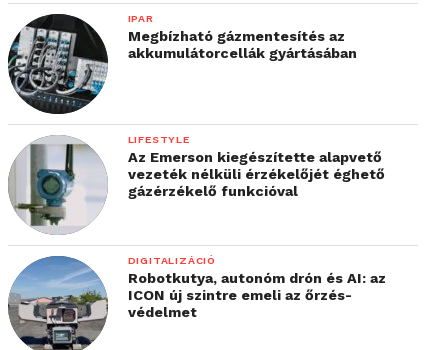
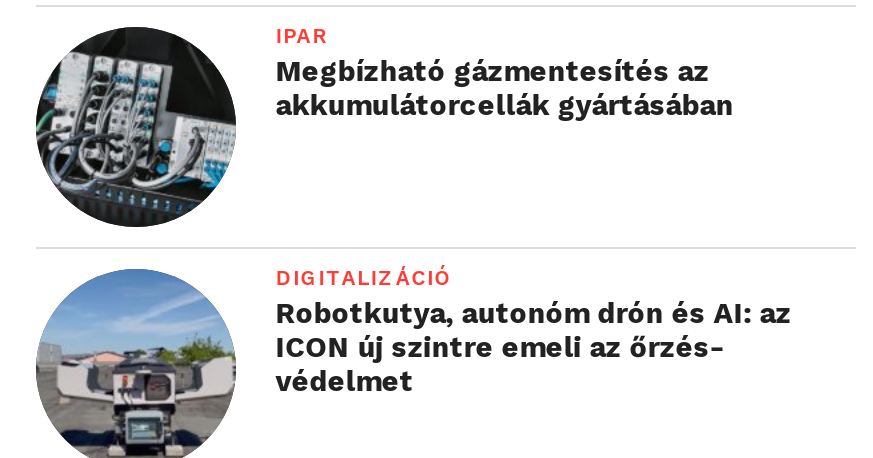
- [image]
- LIFESTYLE
- Az Emerson kiegészítette alapvető
- vezeték nélküli érzékelőjét éghető
- gázérzékelő funkcióval
